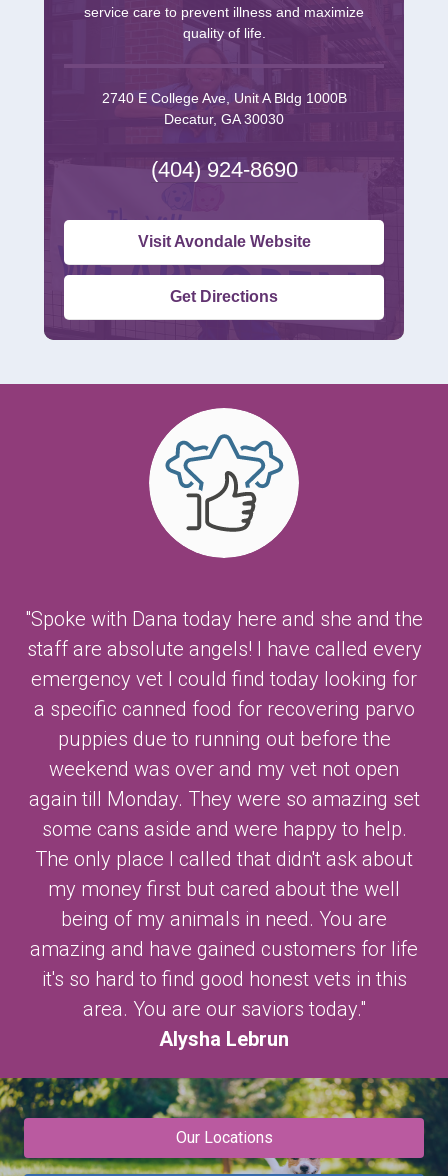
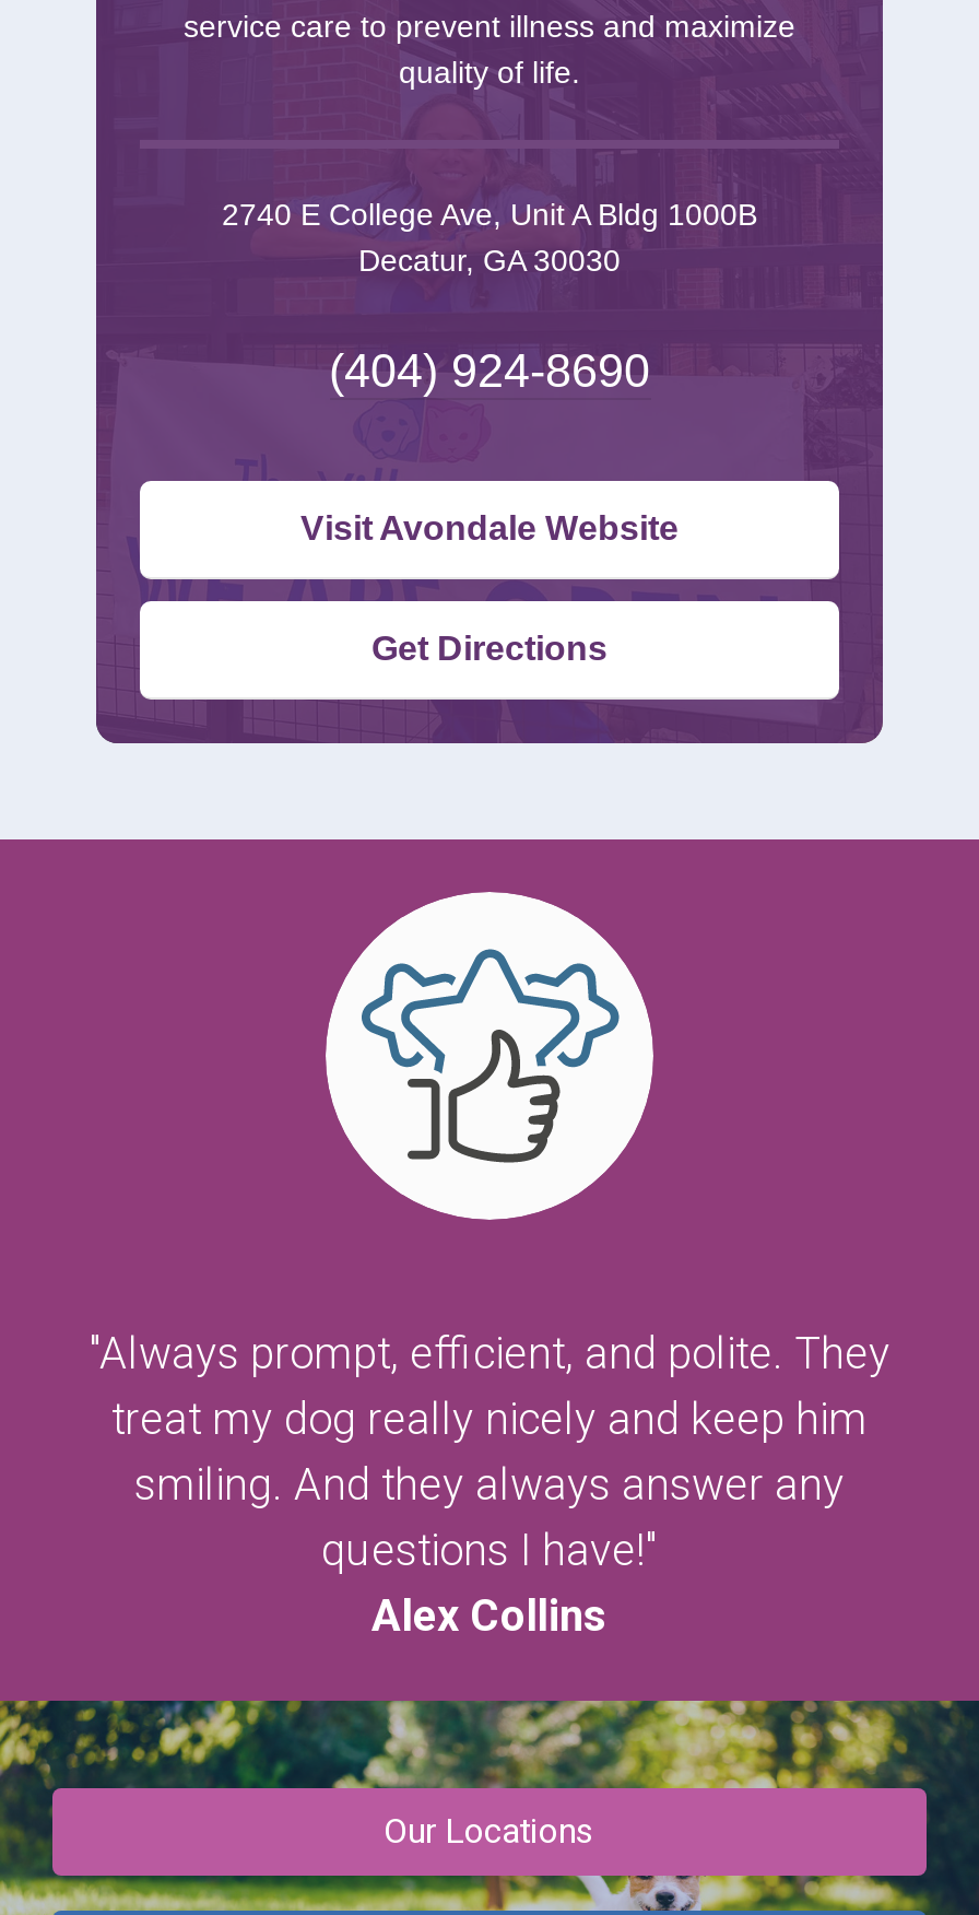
- "Spoke with Dana today here and she and the
- staff are absolute angels! I have called every
- emergency vet I could find today looking for
- a specific canned food for recovering parvo
- puppies due to running out before the
- weekend was over and my vet not open
- again till Monday. They were so amazing set
- some cans aside and were happy to help.
- The only place I called that didn't ask about
- my money first but cared about the well
- being of my animals in need. You are
- amazing and have gained customers for life
- it's so hard to find good honest vets in this
- area. You are our saviors today."
- Alysha Lebrun
+ "Always prompt, efficient, and polite. They
+ treat my dog really nicely and keep him
+ smiling. And they always answer any
+ questions I have!"
+ Alex Collins
